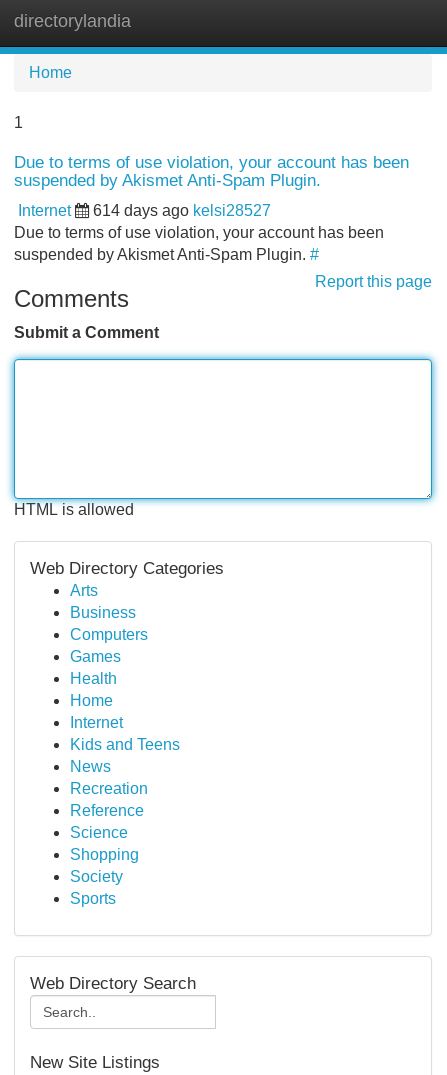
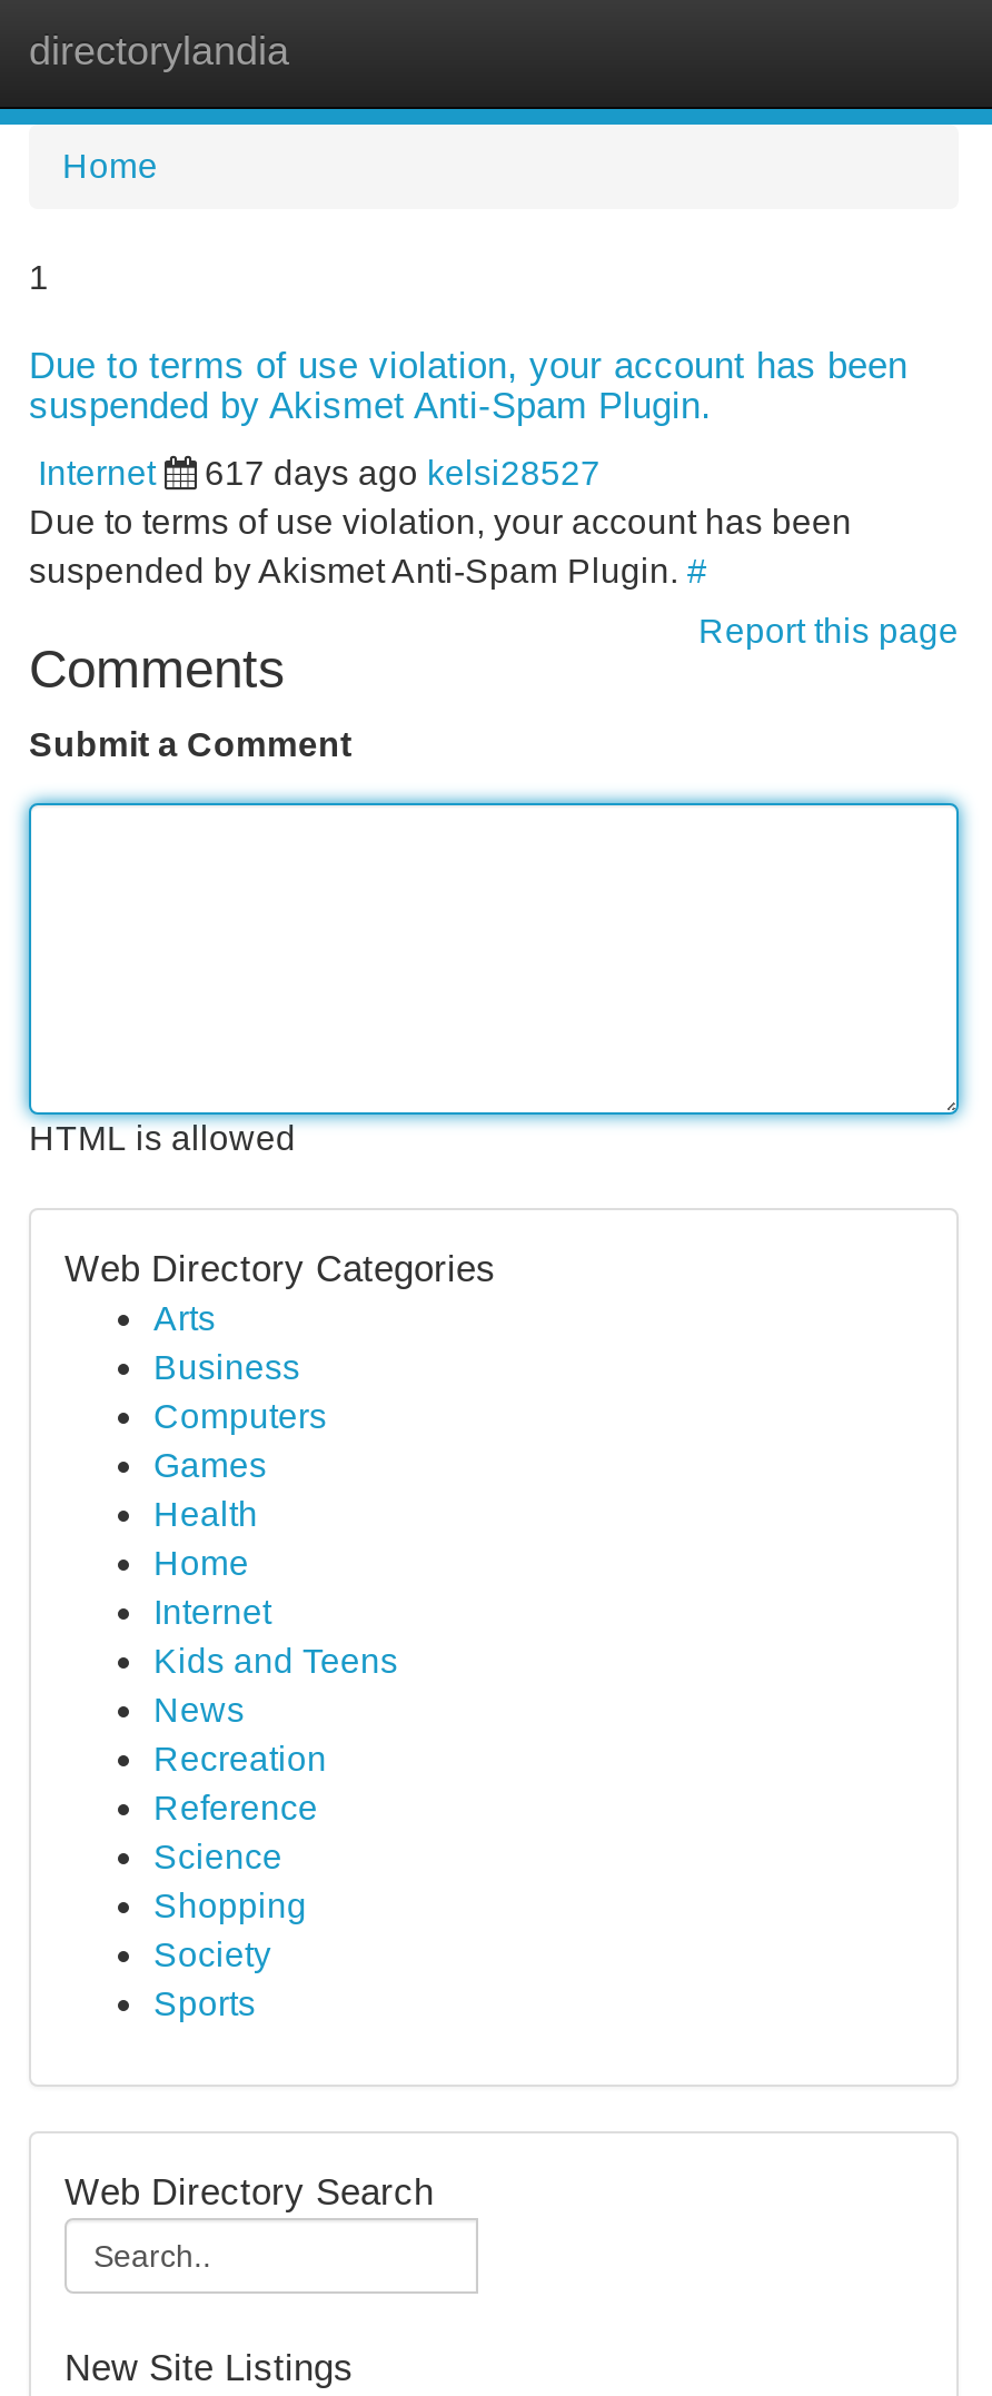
- 614 days ago kelsi28527
+ 617 days ago kelsi28527
